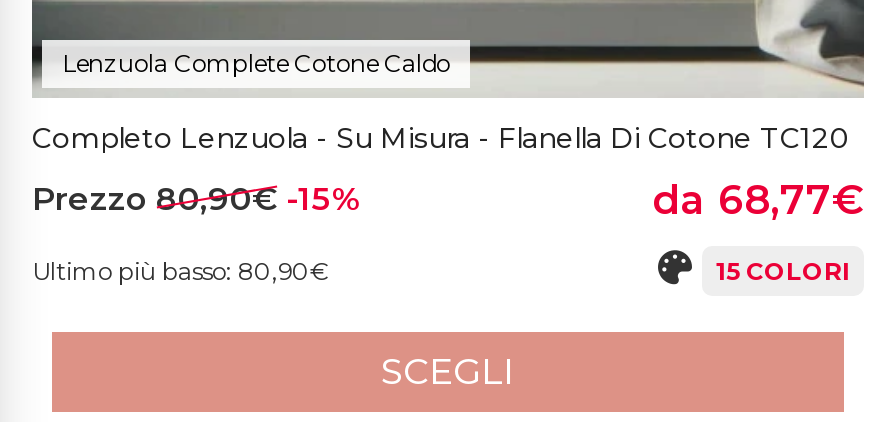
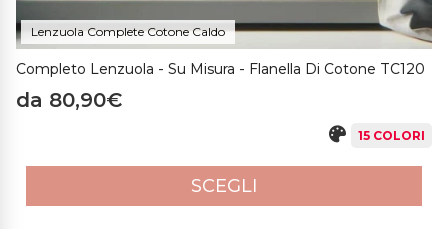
- Prezzo 80,90€ -15%
- da 68,77€
- Ultimo più basso: 80,90€
+ da 80,90€
